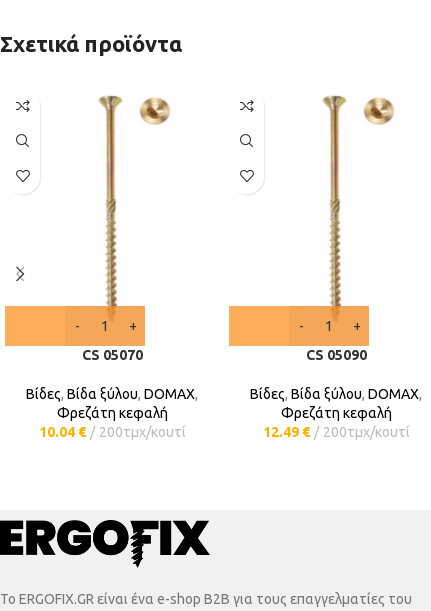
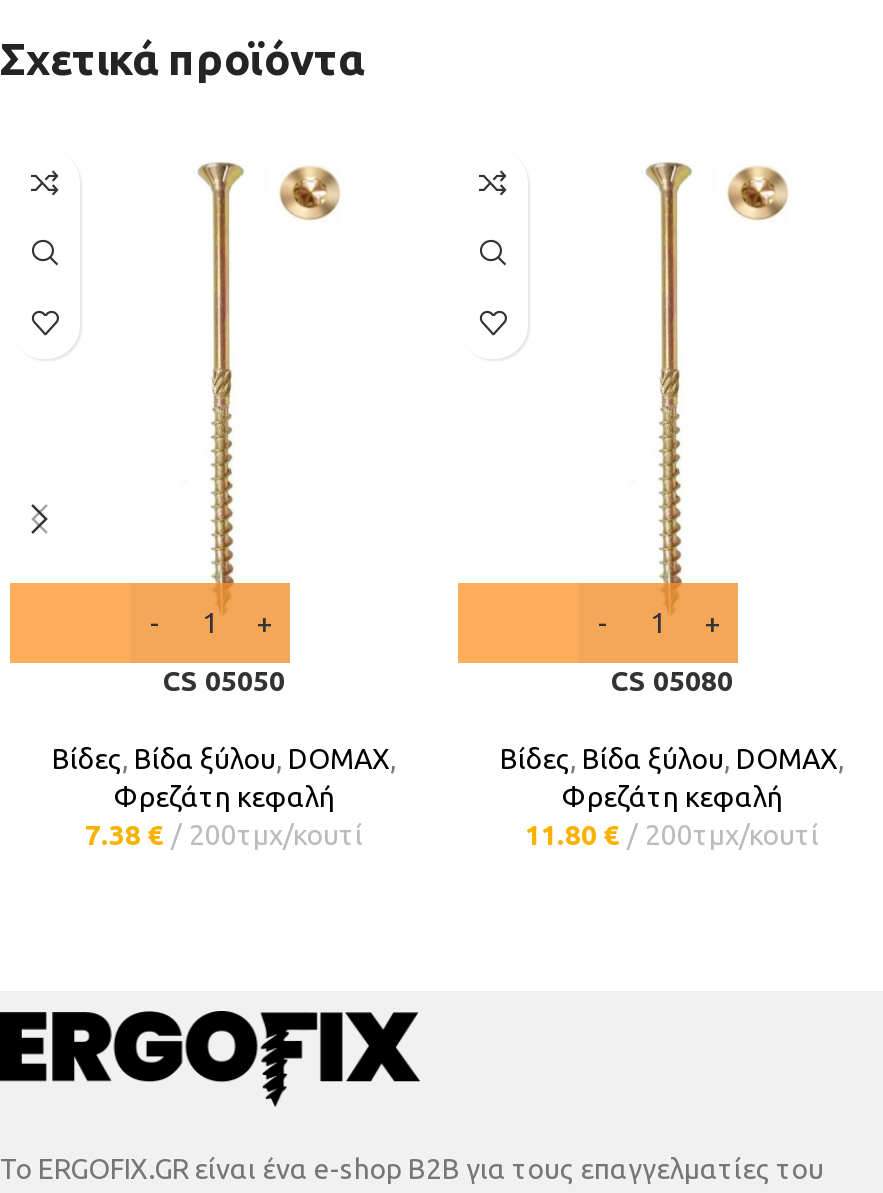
- CS 05070
+ CS 05050

- CS 05090
+ CS 05080

- 10.04 € 200τμχ/κουτί
+ 7.38 € 200τμχ/κουτί

- 12.49 € 200τμχ/κουτί
+ 11.80 € 200τμχ/κουτί
